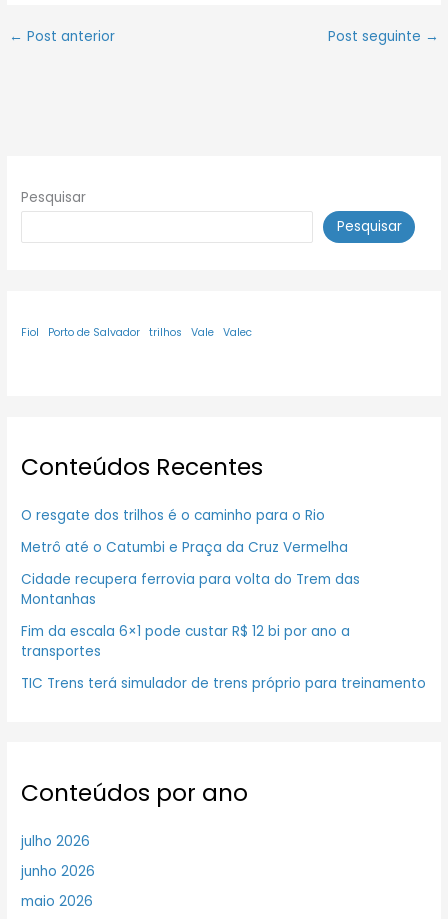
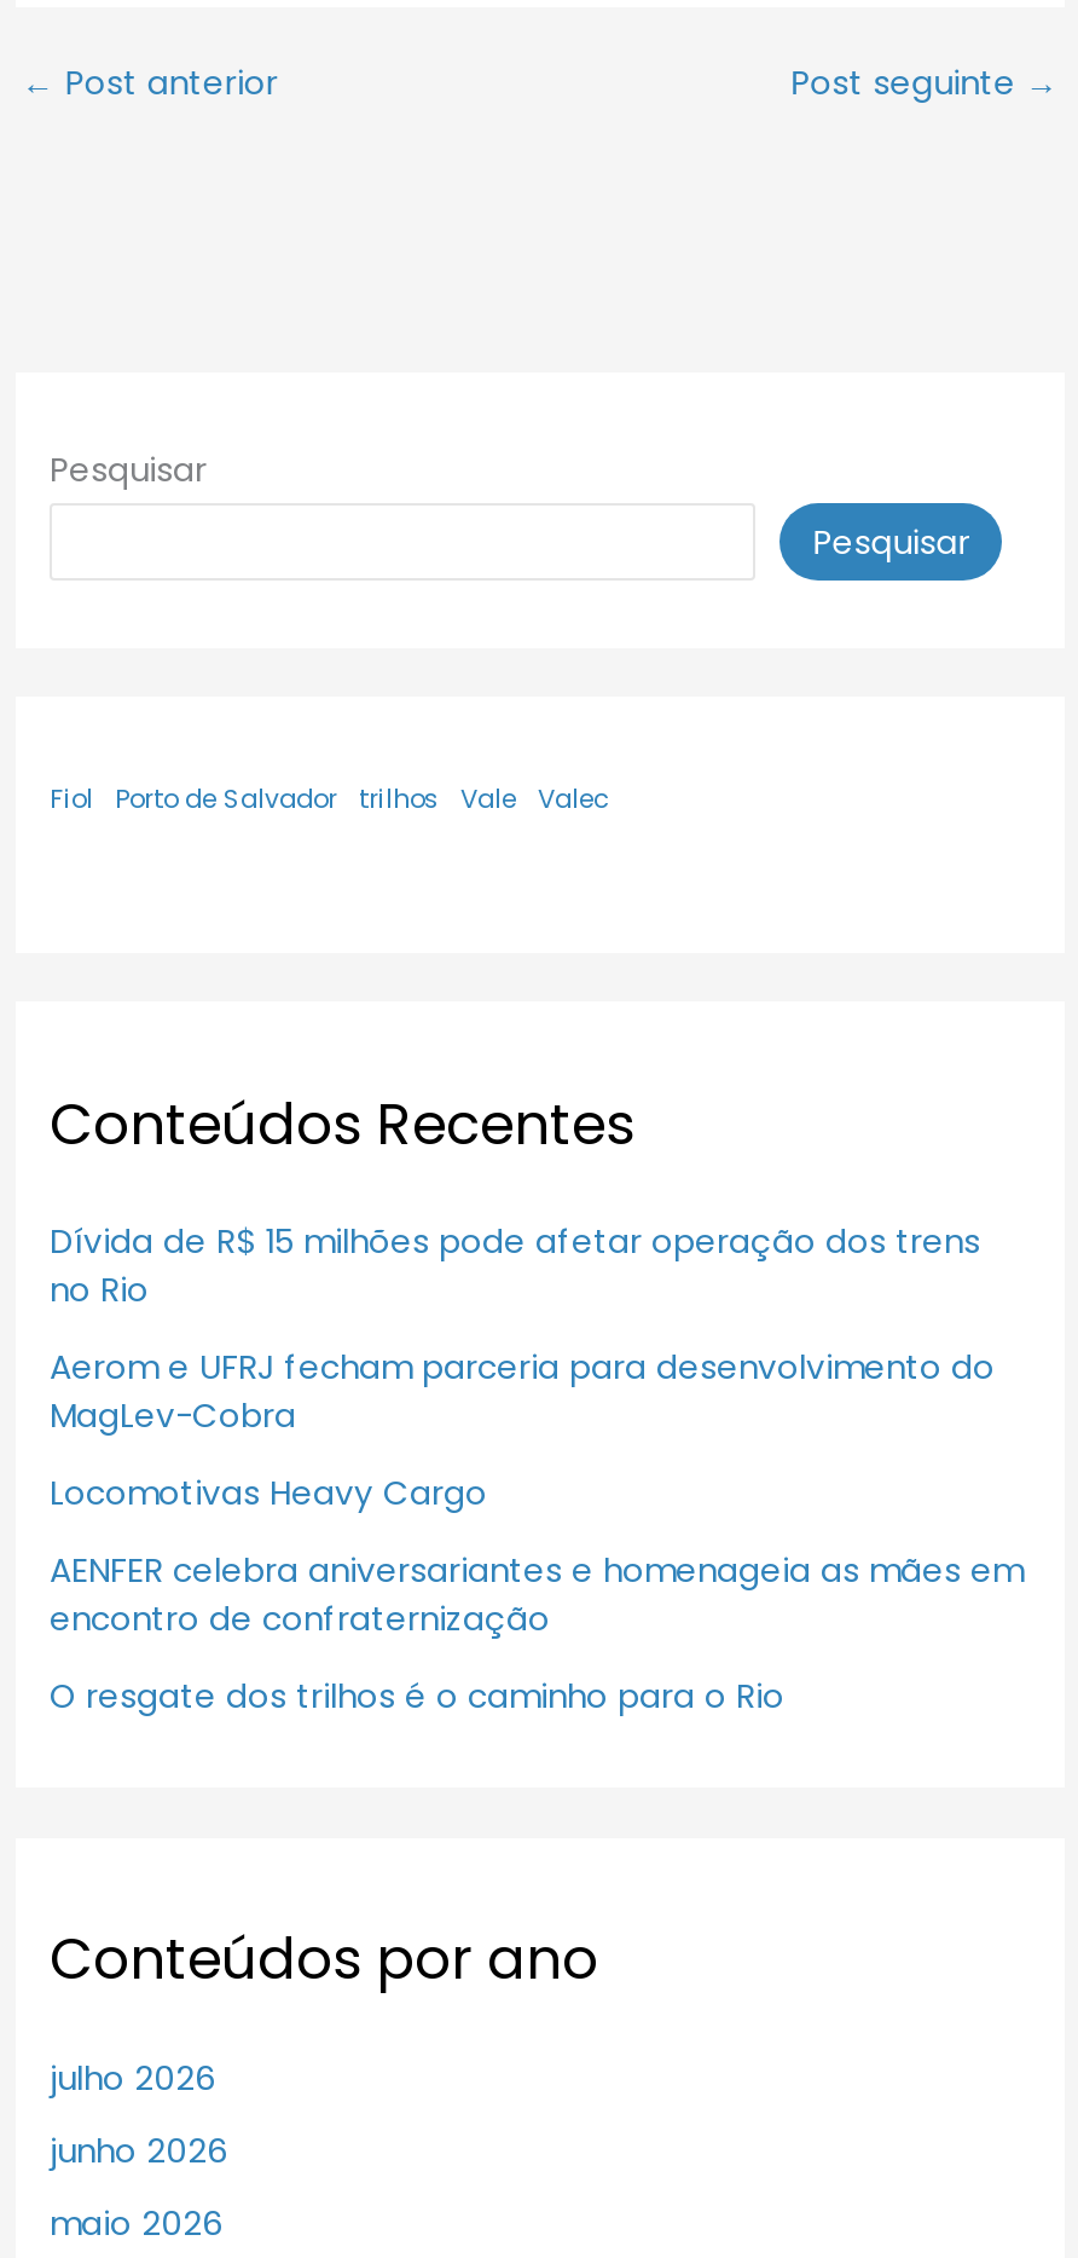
+ Dívida de R$ 15 milhões pode afetar operação dos trens
+ no Rio
+ Aerom e UFRJ fecham parceria para desenvolvimento do
+ MagLev-Cobra
+ Locomotivas Heavy Cargo
+ AENFER celebra aniversariantes e homenageia as mães em
+ encontro de confraternização

moved down: O resgate dos trilhos é o caminho para o Rio

- Metrô até o Catumbi e Praça da Cruz Vermelha
- Cidade recupera ferrovia para volta do Trem das
- Montanhas
- Fim da escala 6×1 pode custar R$ 12 bi por ano a
- transportes
- TIC Trens terá simulador de trens próprio para treinamento
